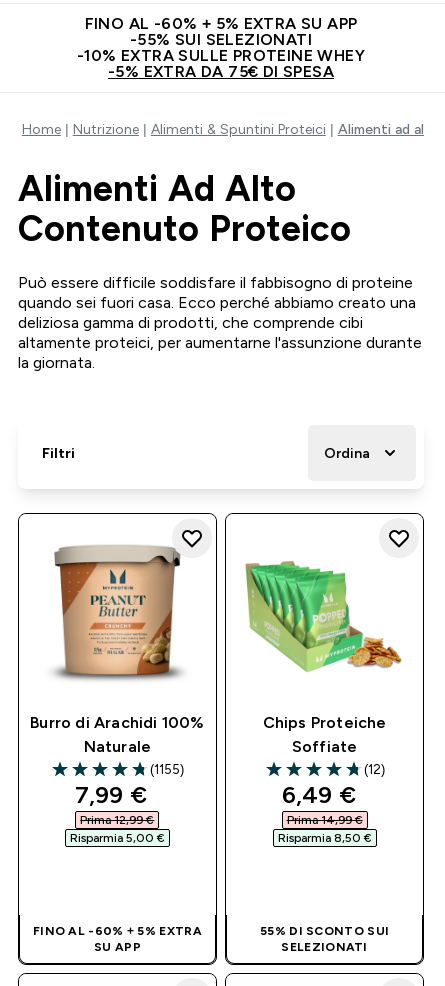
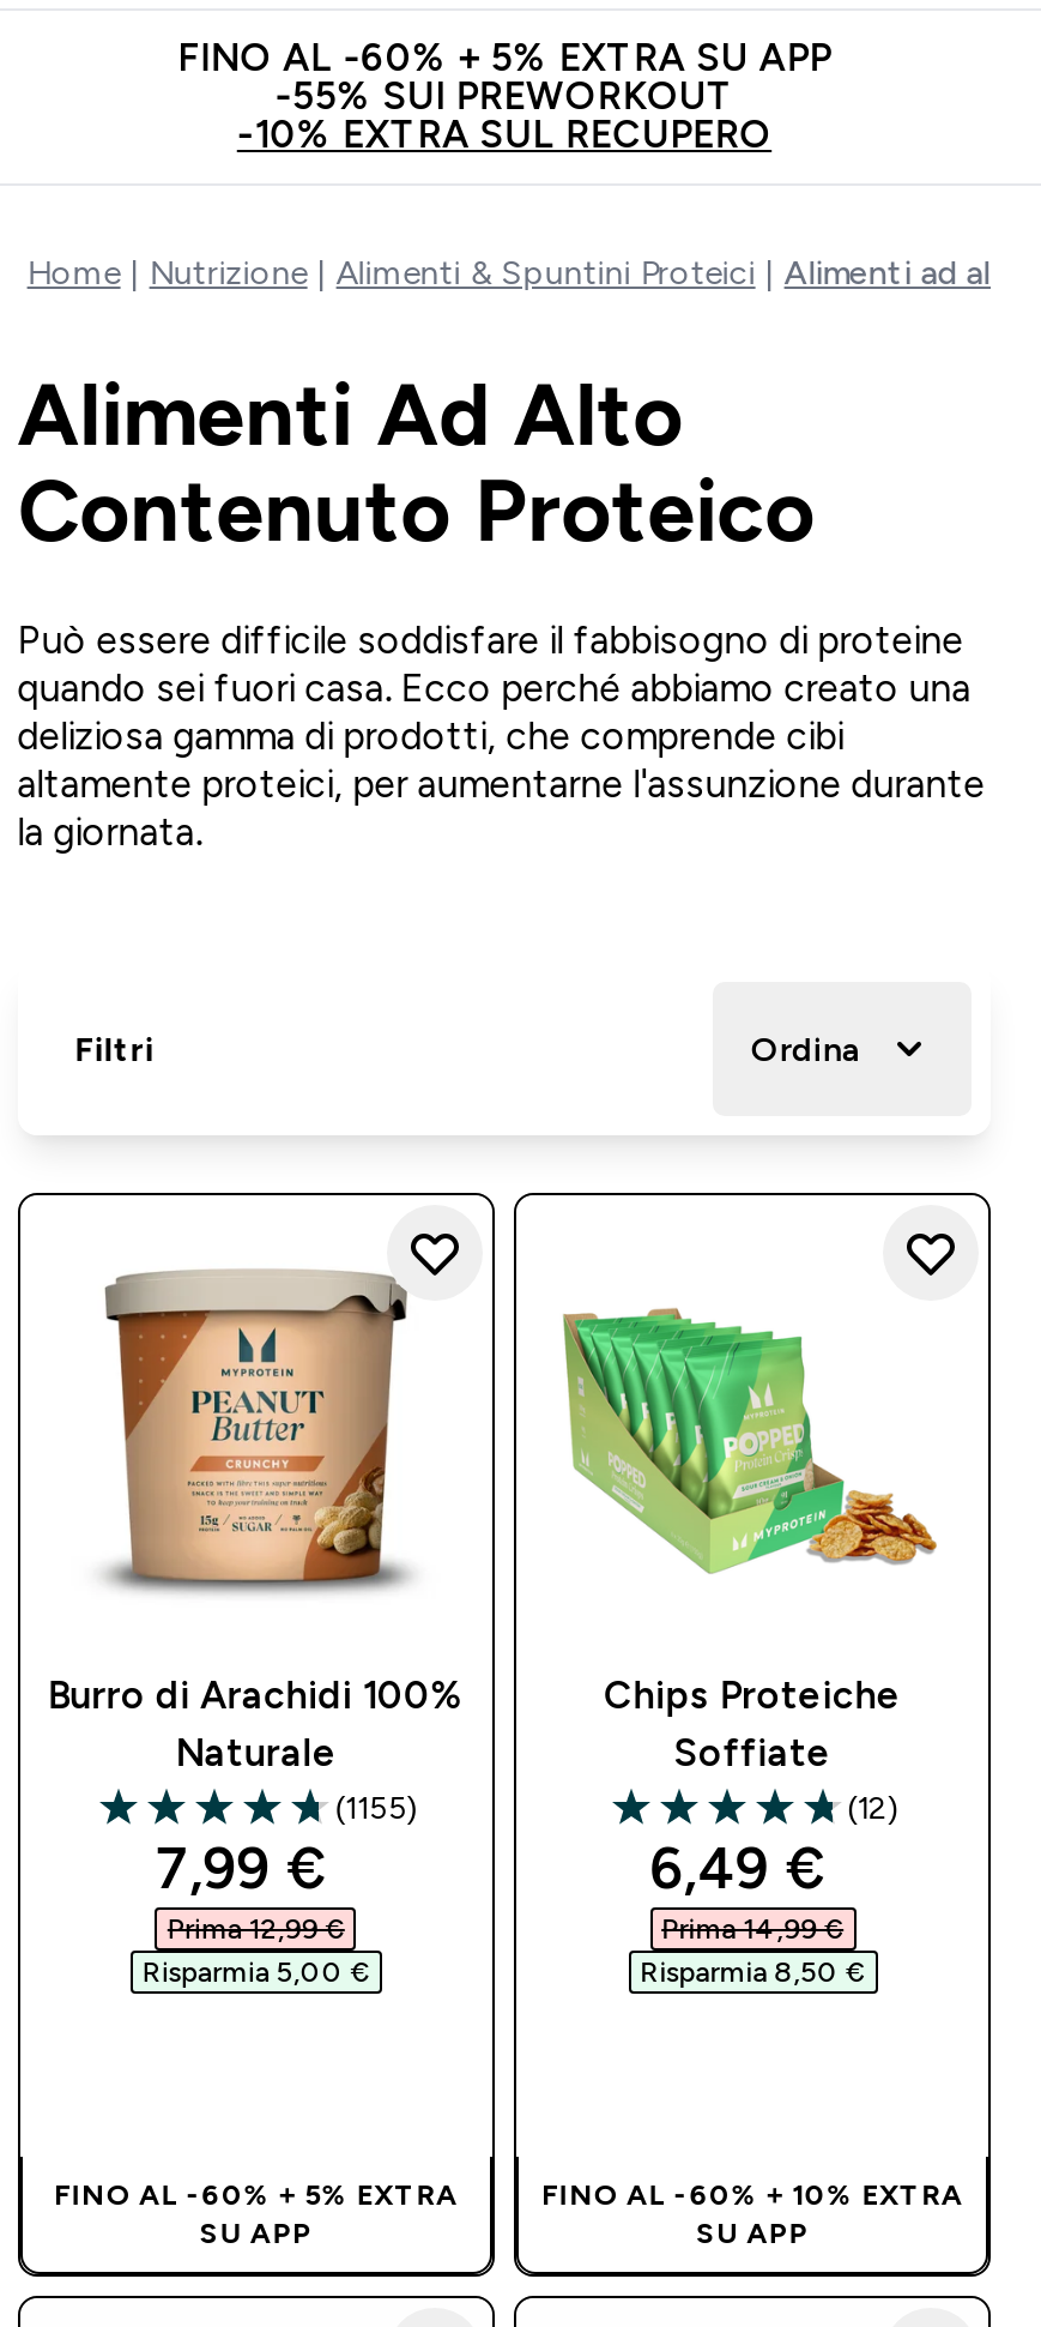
- -55% SUI SELEZIONATI
- -10% EXTRA SULLE PROTEINE WHEY
- -5% EXTRA DA 75€ DI SPESA
+ -55% SUI PREWORKOUT
+ -10% EXTRA SUL RECUPERO

- 55% DI SCONTO SUI
- SELEZIONATI
+ FINO AL -60% + 10% EXTRA
+ SU APP
